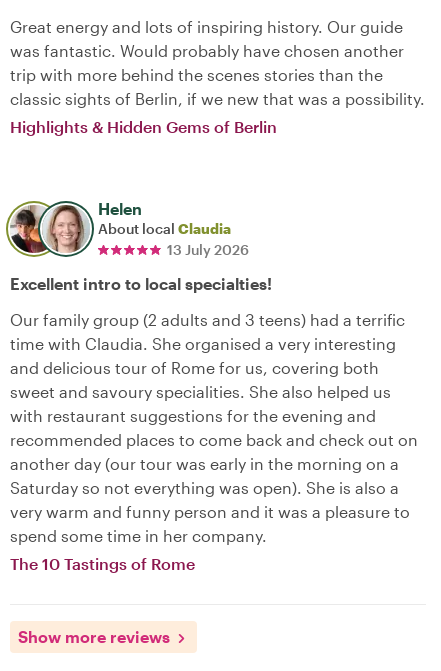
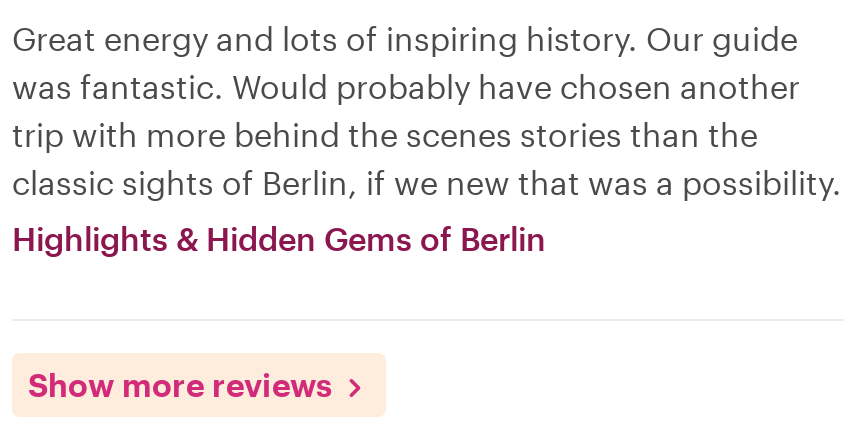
- Helen
- About local Claudia
- 13 July 2026
- Excellent intro to local specialties!
- Our family group (2 adults and 3 teens) had a terrific
- time with Claudia. She organised a very interesting
- and delicious tour of Rome for us, covering both
- sweet and savoury specialities. She also helped us
- with restaurant suggestions for the evening and
- recommended places to come back and check out on
- another day (our tour was early in the morning on a
- Saturday so not everything was open). She is also a
- very warm and funny person and it was a pleasure to
- spend some time in her company.
- The 10 Tastings of Rome
